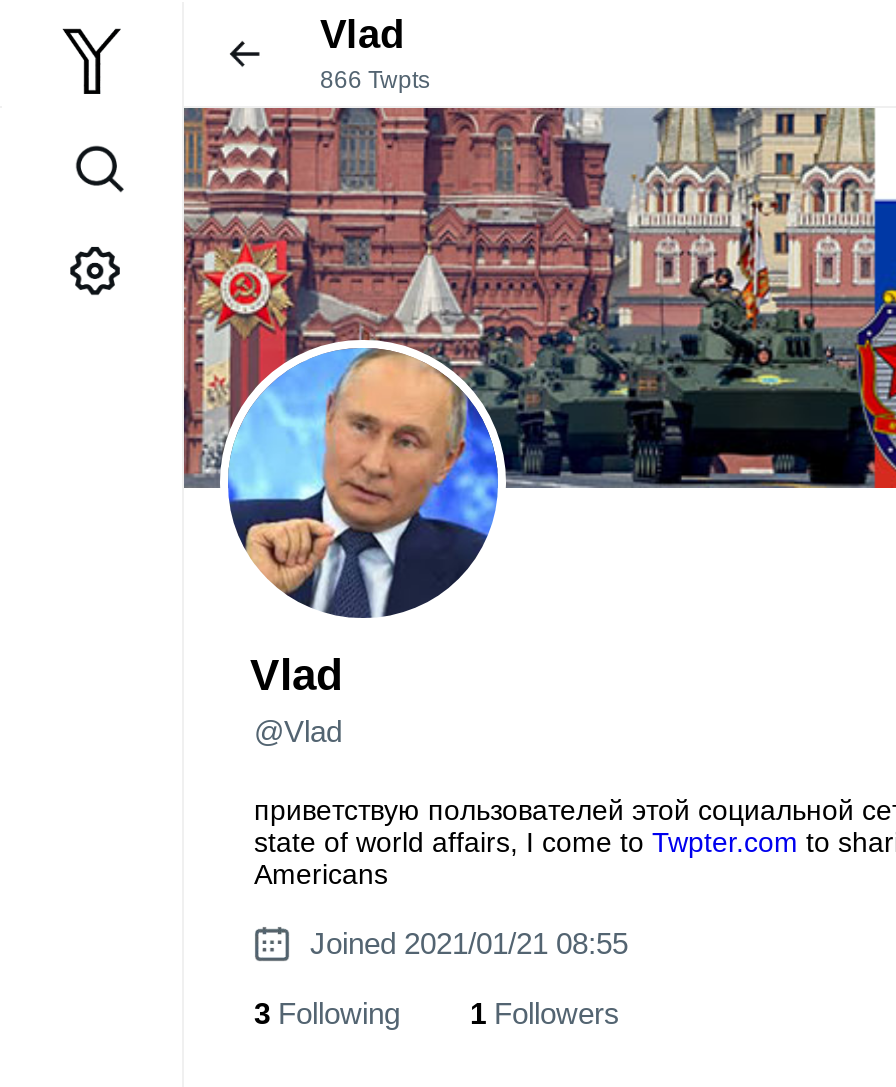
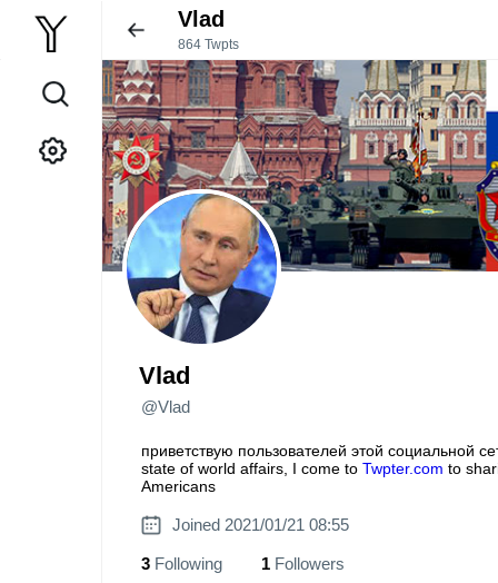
- 866 Twpts
+ 864 Twpts
